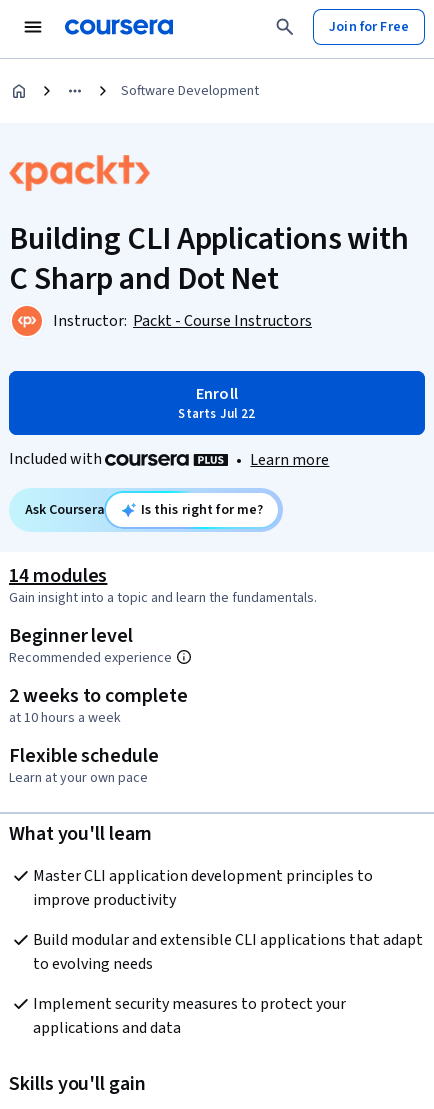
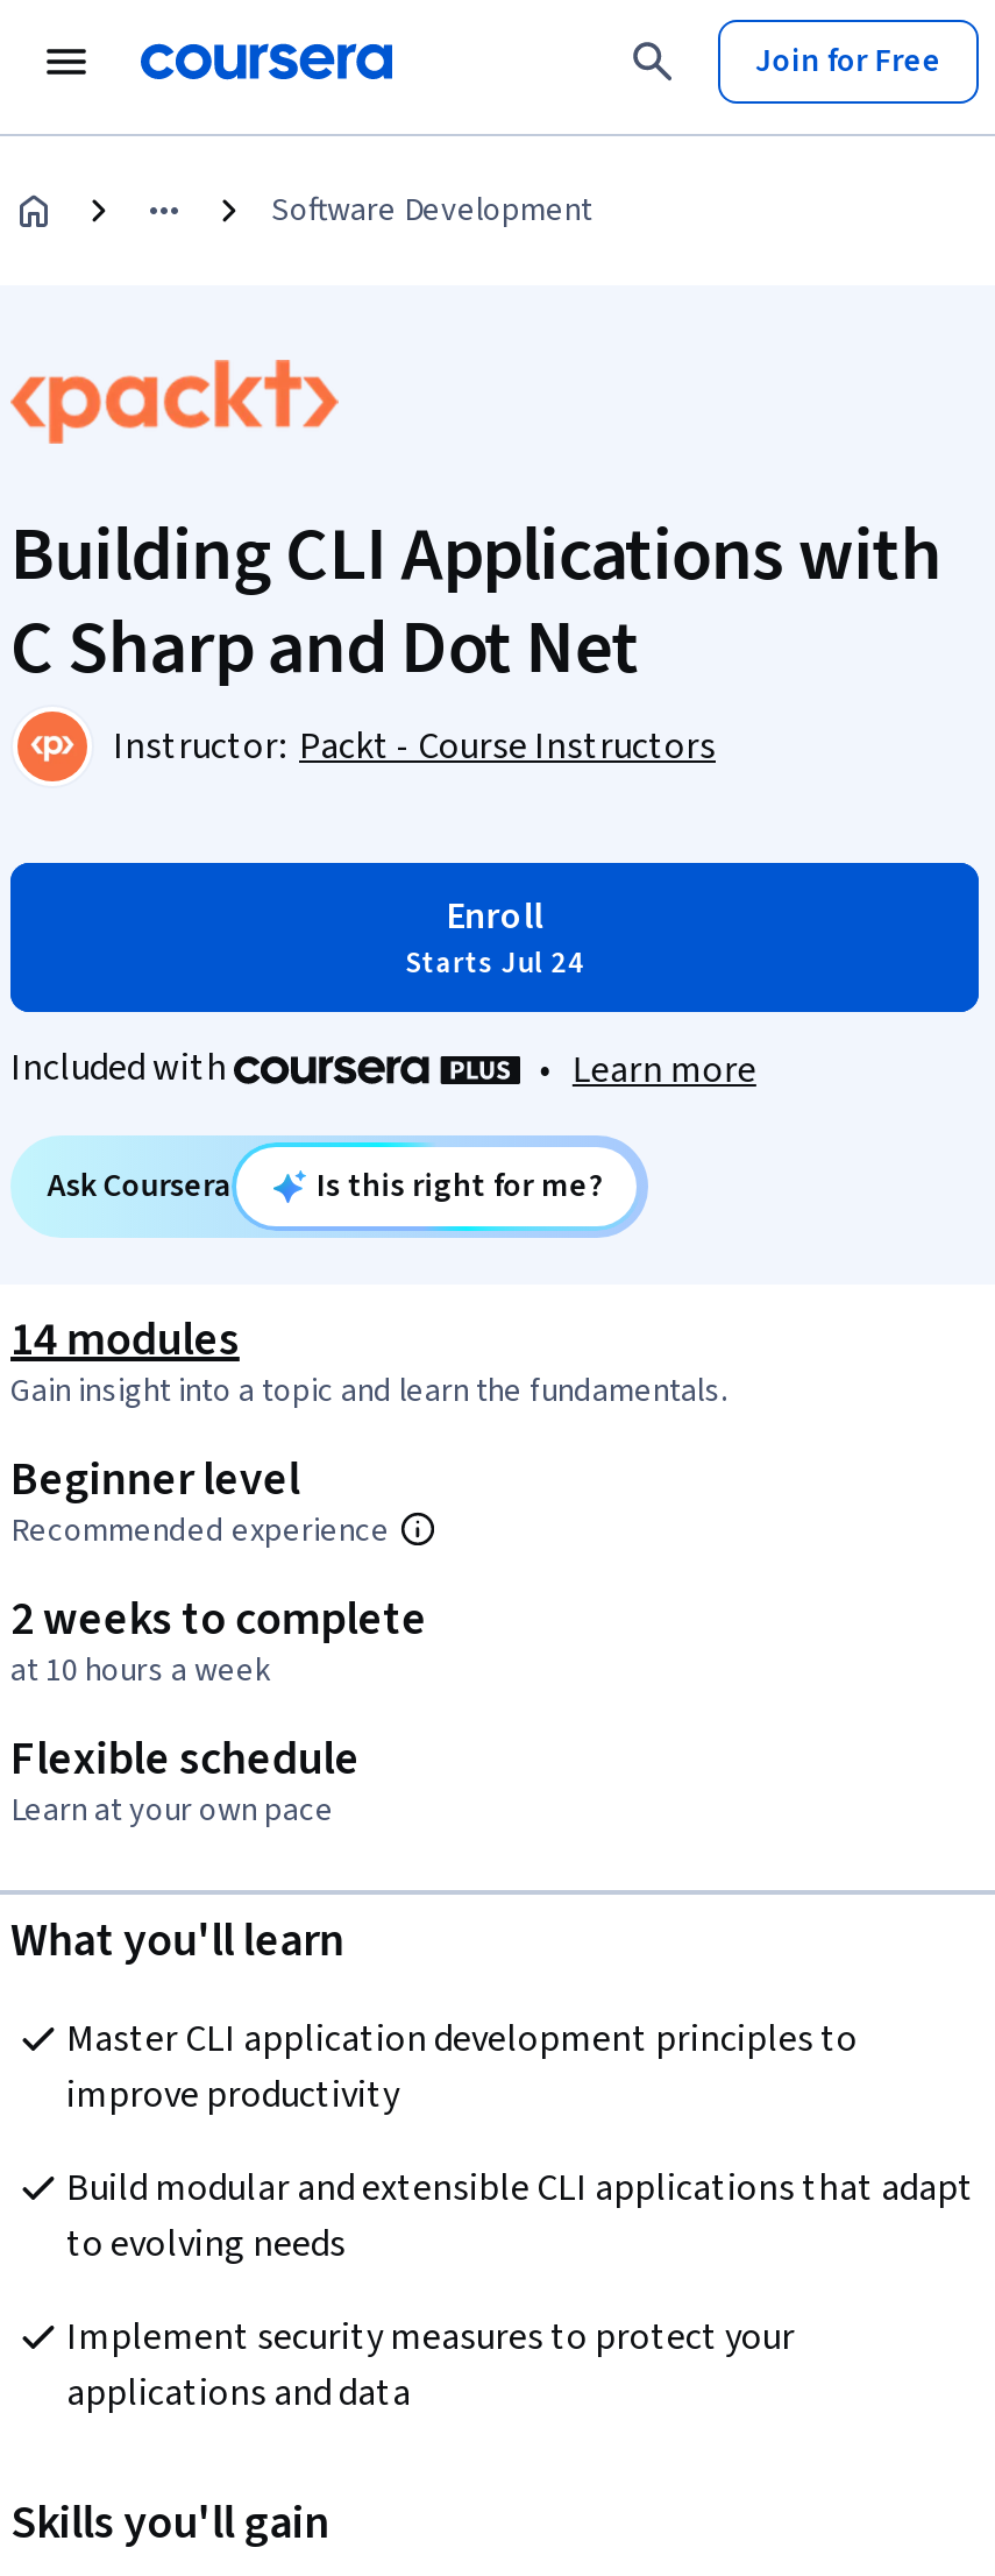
- Starts Jul 22
+ Starts Jul 24
